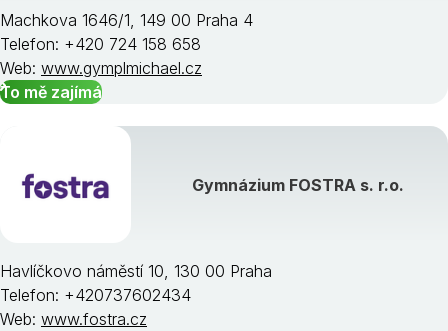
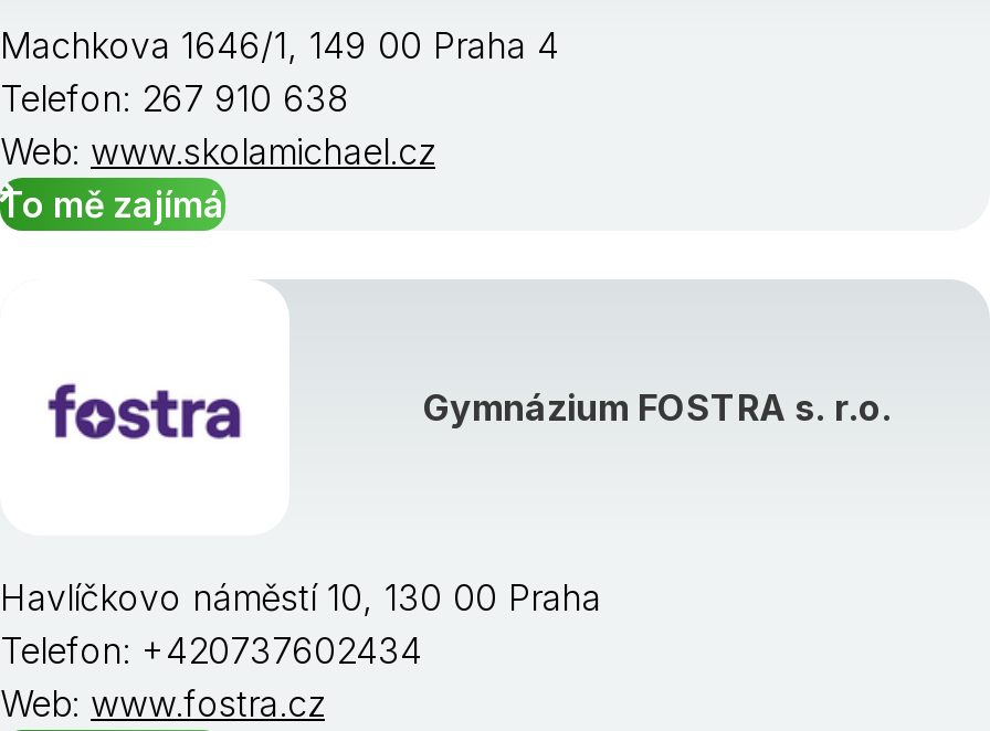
- Telefon: +420 724 158 658
- Web: www.gymplmichael.cz
+ Telefon: 267 910 638
+ Web: www.skolamichael.cz
